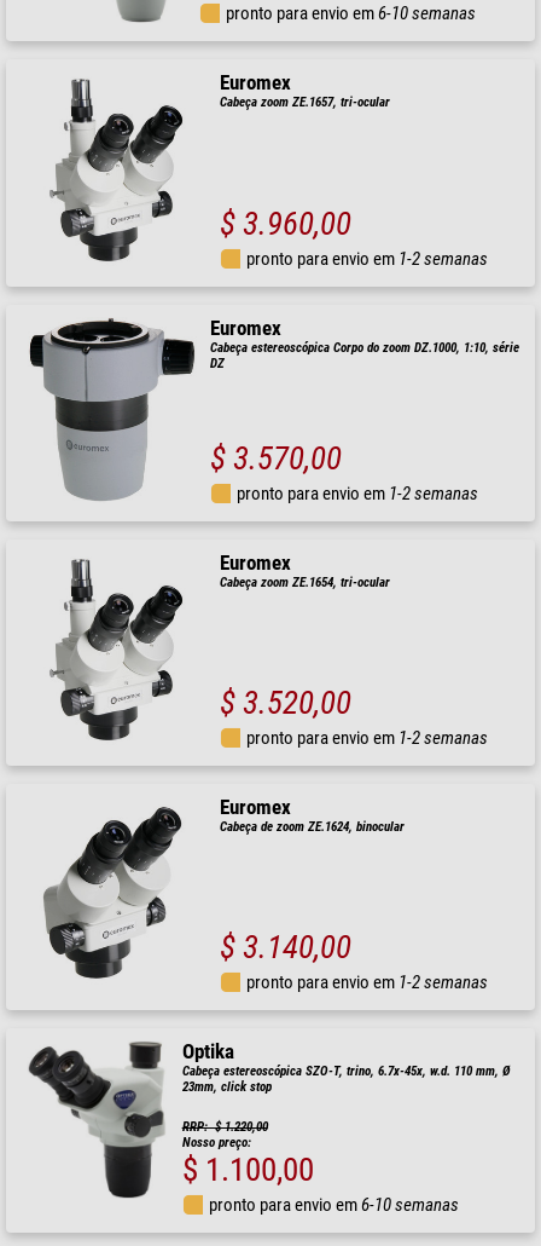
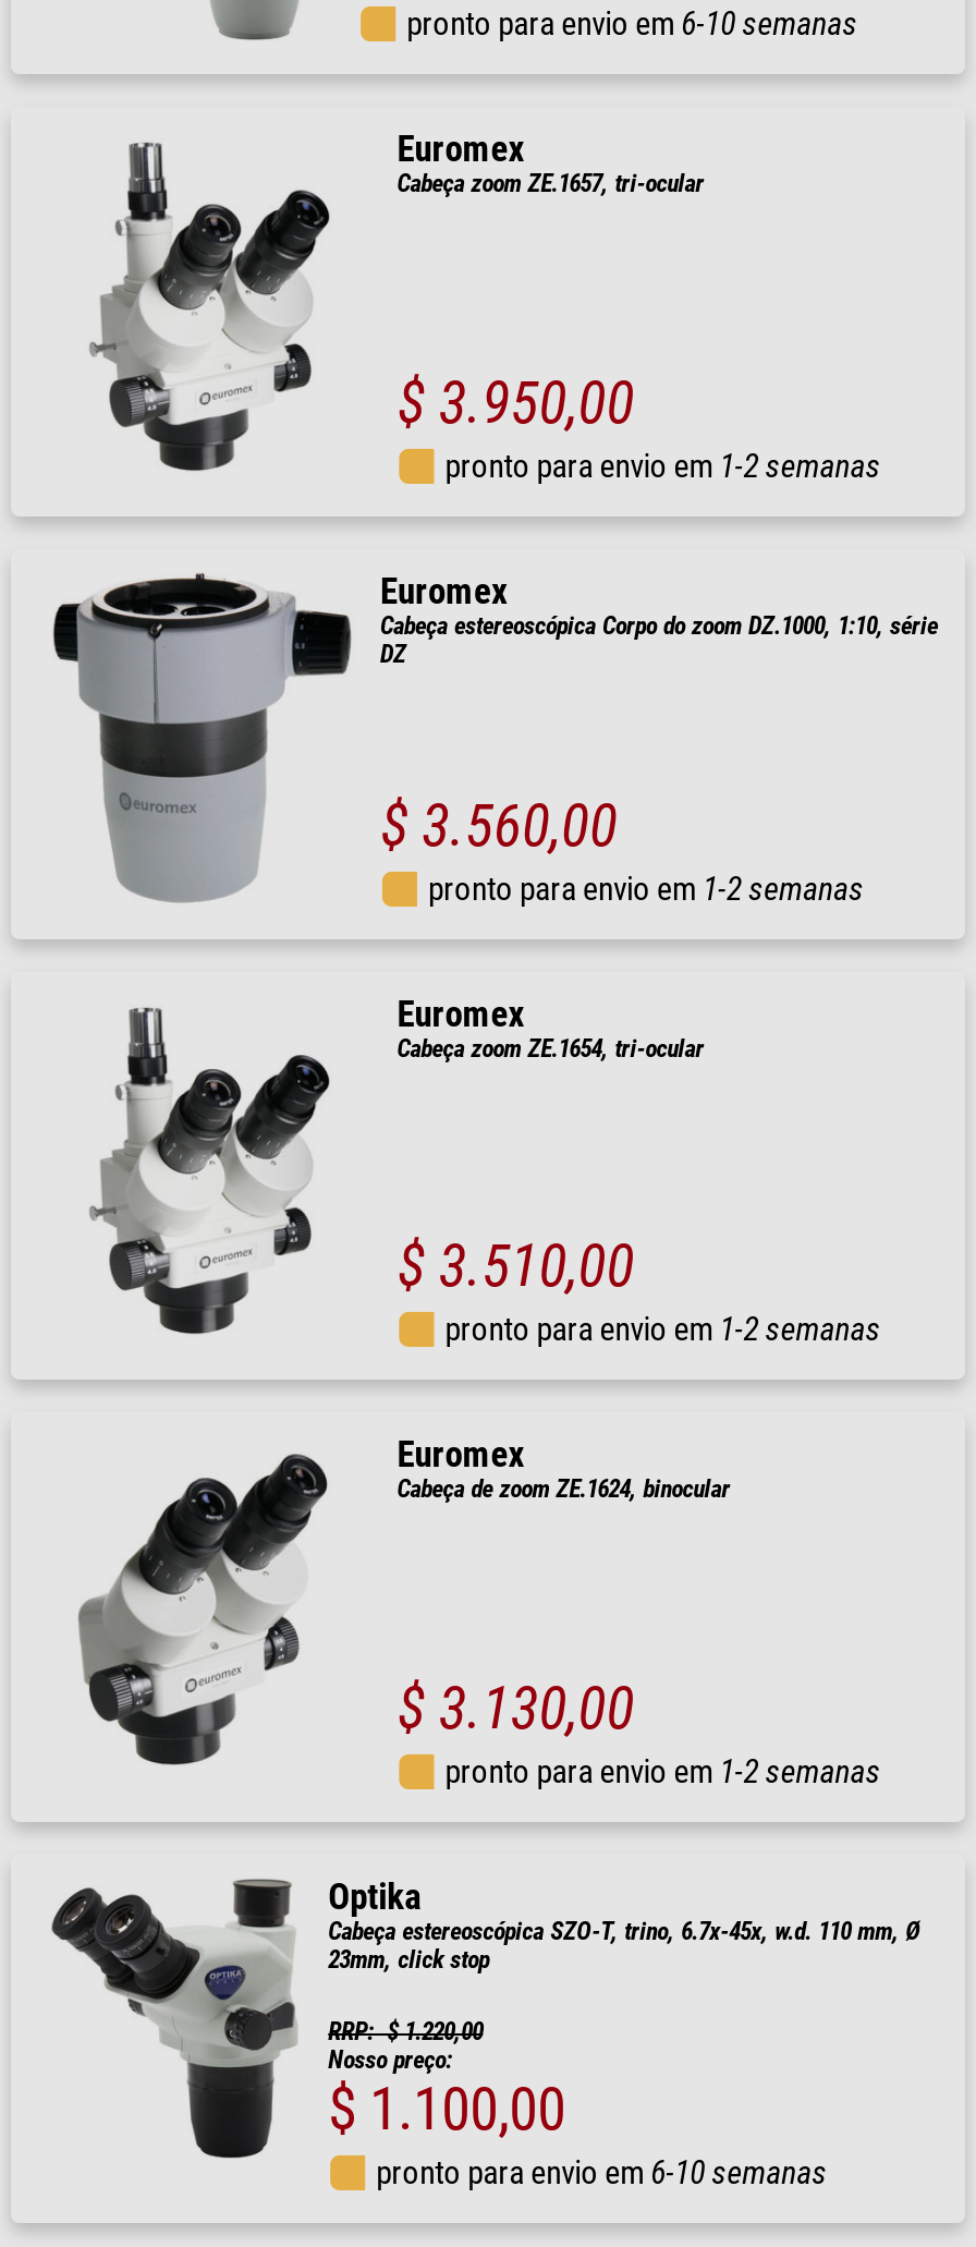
- $ 3.960,00
+ $ 3.950,00

- $ 3.570,00
+ $ 3.560,00

- $ 3.520,00
+ $ 3.510,00

- $ 3.140,00
+ $ 3.130,00
